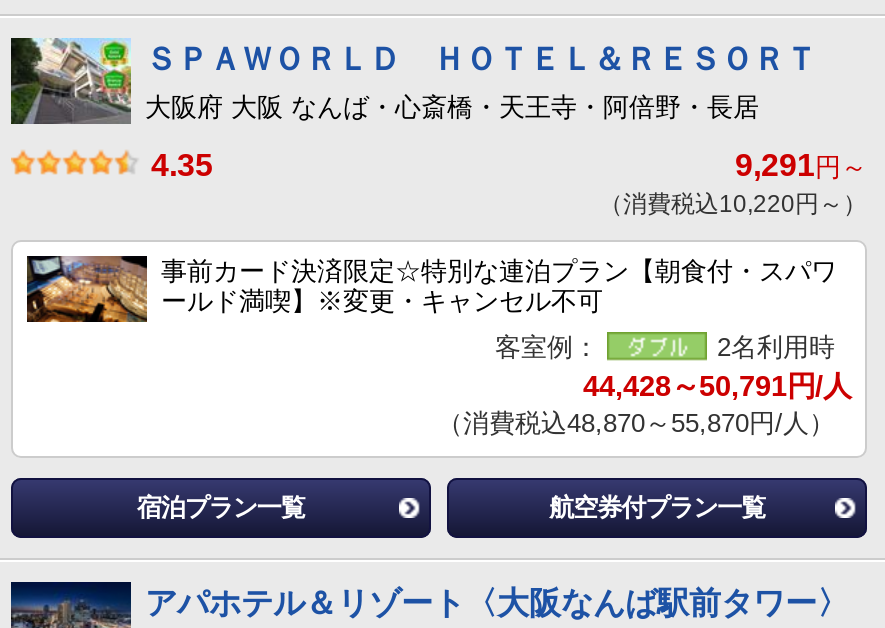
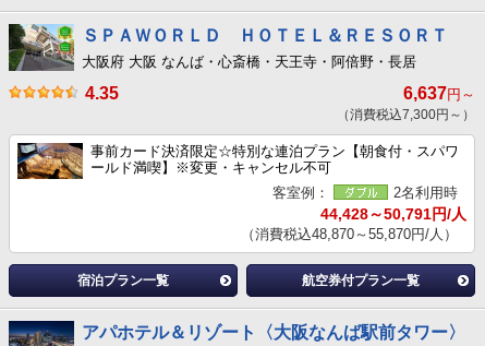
- 9,291円～
+ 6,637円～

- （消費税込10,220円～）
+ （消費税込7,300円～）
